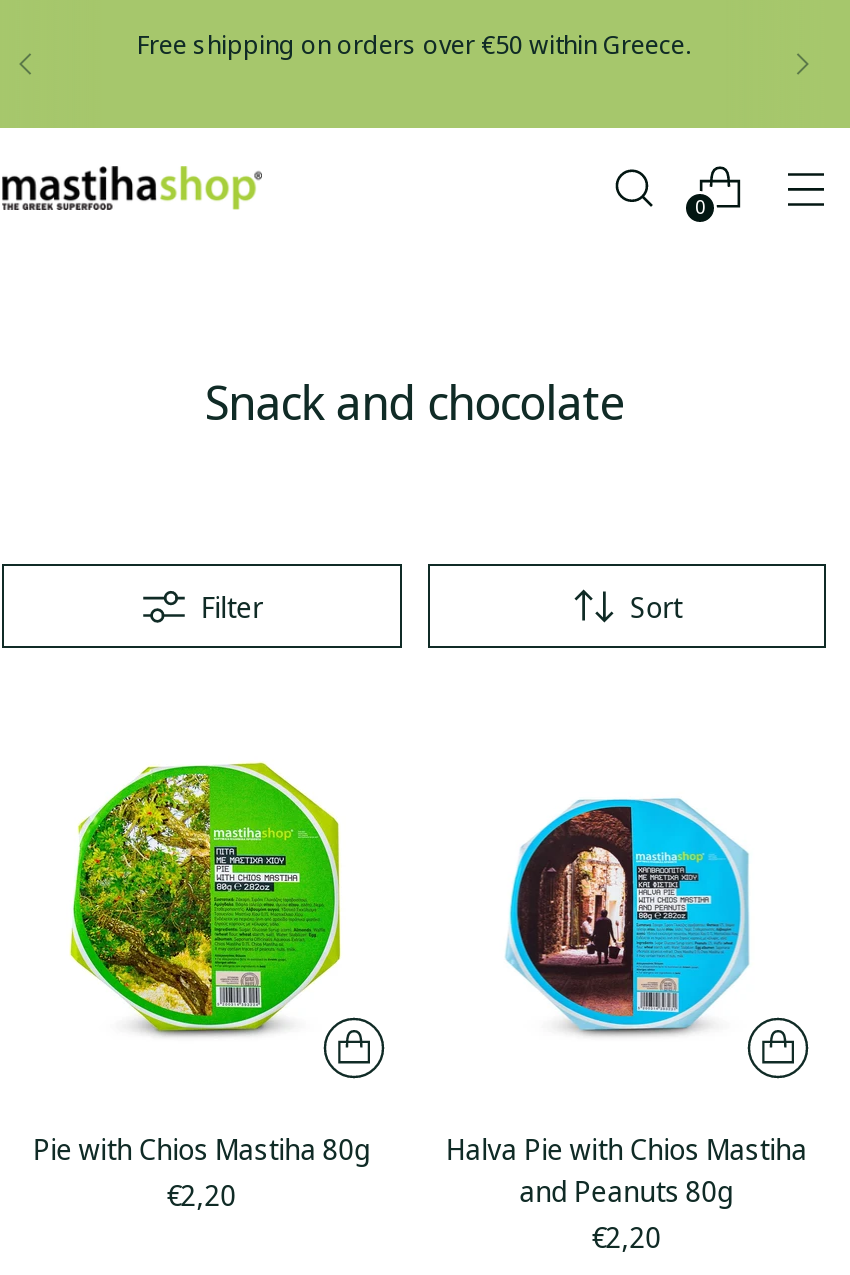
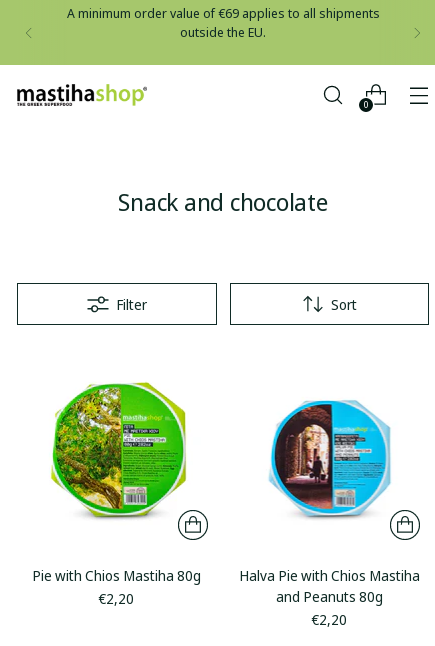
- Free shipping on orders over €50 within Greece.
+ A minimum order value of €69 applies to all shipments
+ outside the EU.
